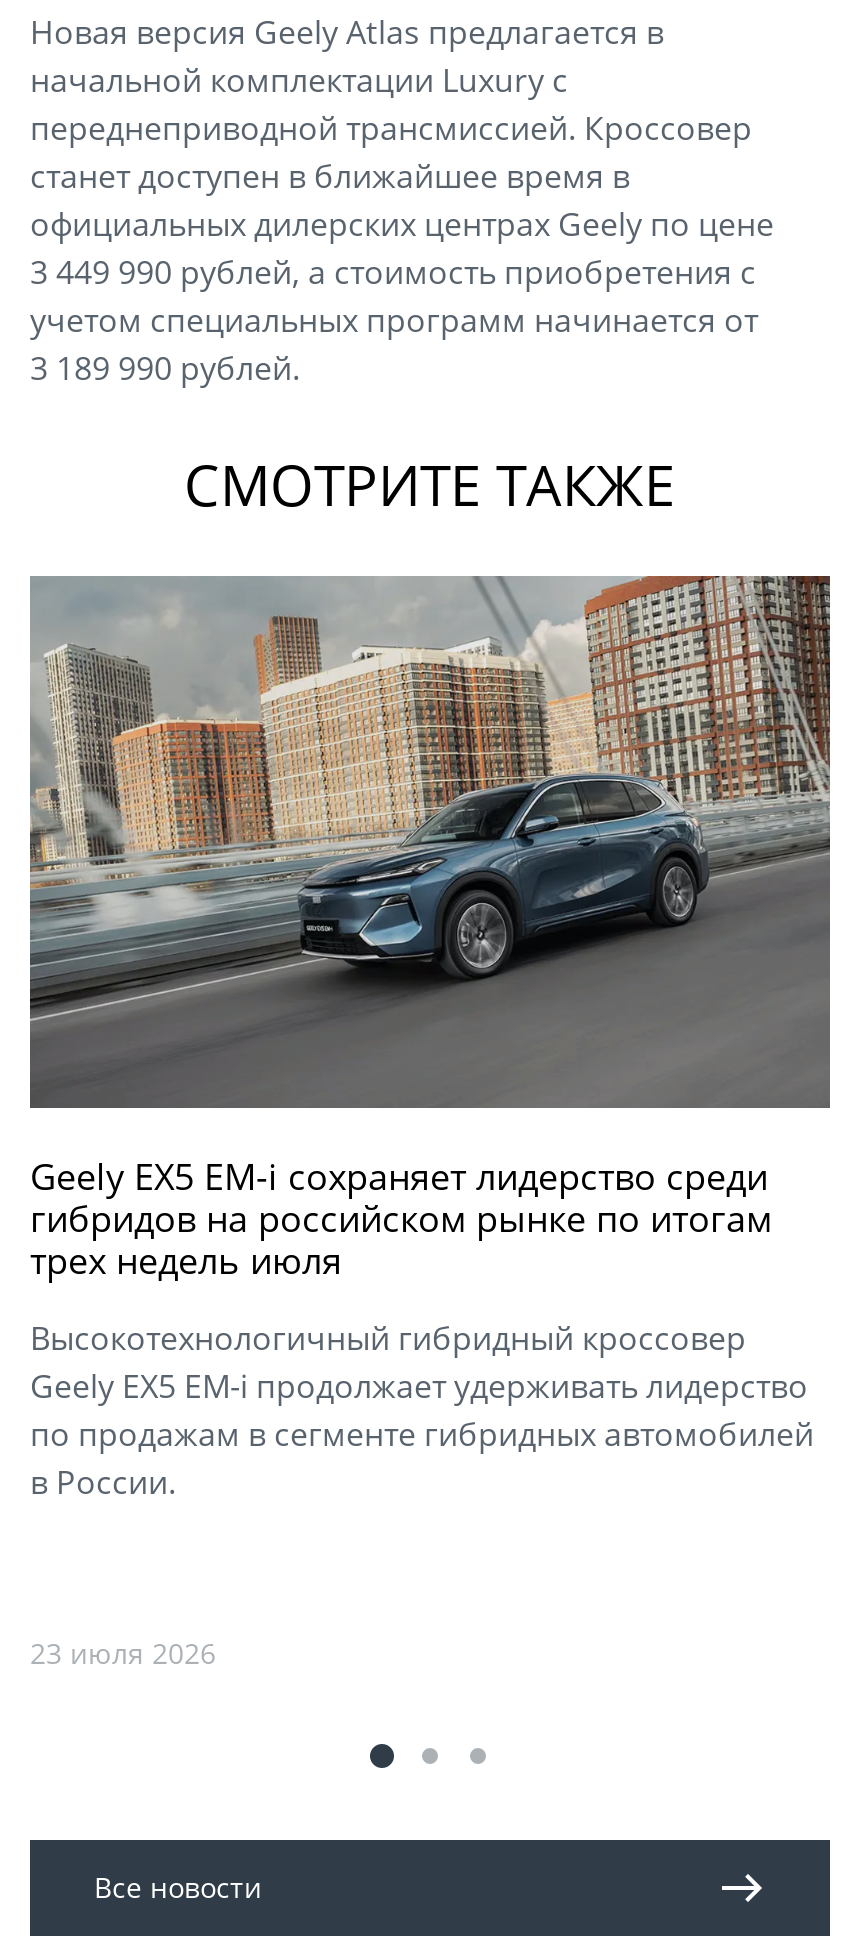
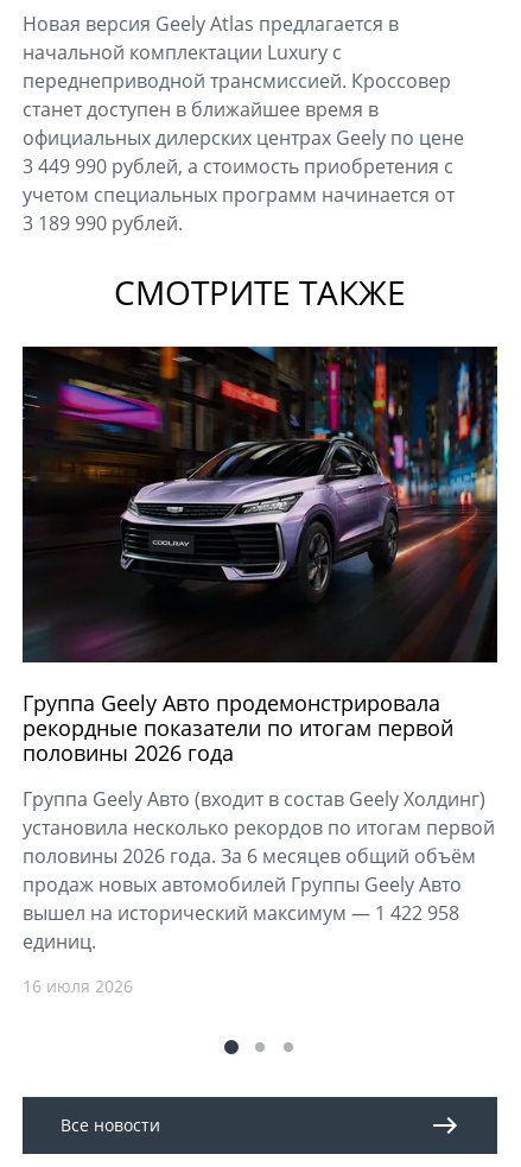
- [image]
- Geely EX5 EM-i сохраняет лидерство среди
- гибридов на российском рынке по итогам
- трех недель июля
+ [image]
+ Группа Geely Авто продемонстрировала
+ рекордные показатели по итогам первой
+ половины 2026 года

- Высокотехнологичный гибридный кроссовер
- Geely EX5 EM-i продолжает удерживать лидерство
- по продажам в сегменте гибридных автомобилей
- в России.
+ Группа Geely Авто (входит в состав Geely Холдинг)
+ установила несколько рекордов по итогам первой
+ половины 2026 года. За 6 месяцев общий объём
+ продаж новых автомобилей Группы Geely Авто
+ вышел на исторический максимум — 1 422 958
+ единиц.

- 23 июля 2026
+ 16 июля 2026
